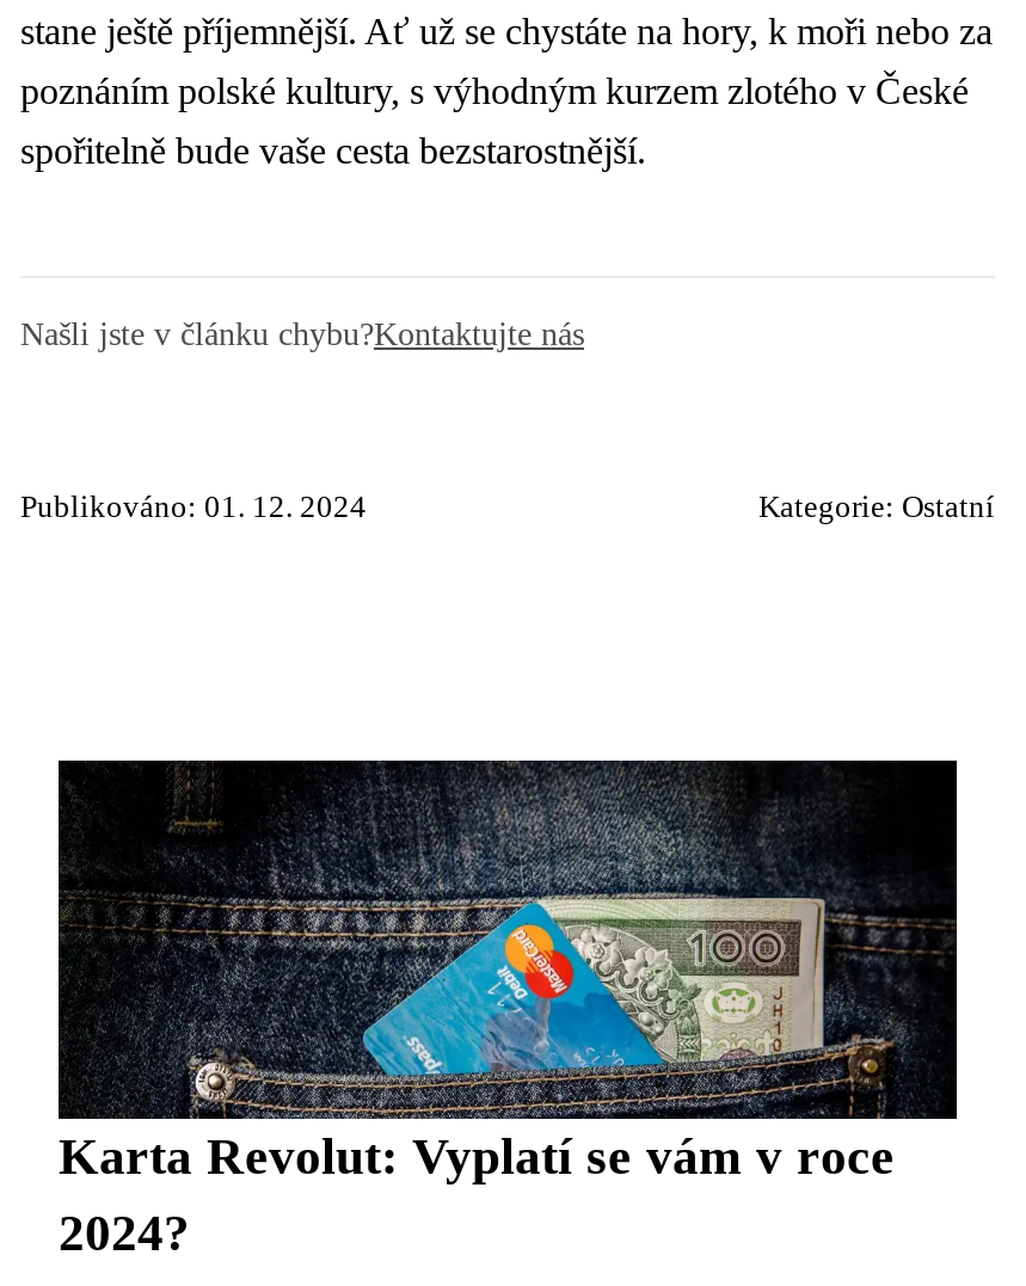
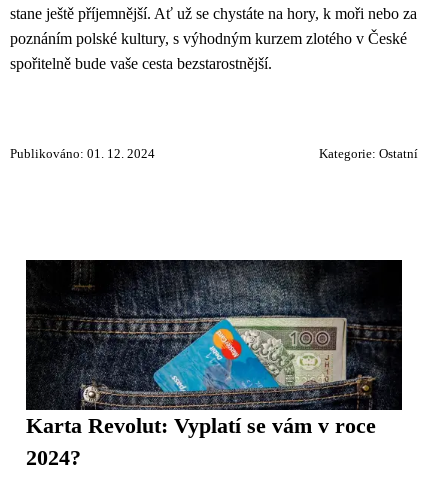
- Našli jste v článku chybu?Kontaktujte nás
